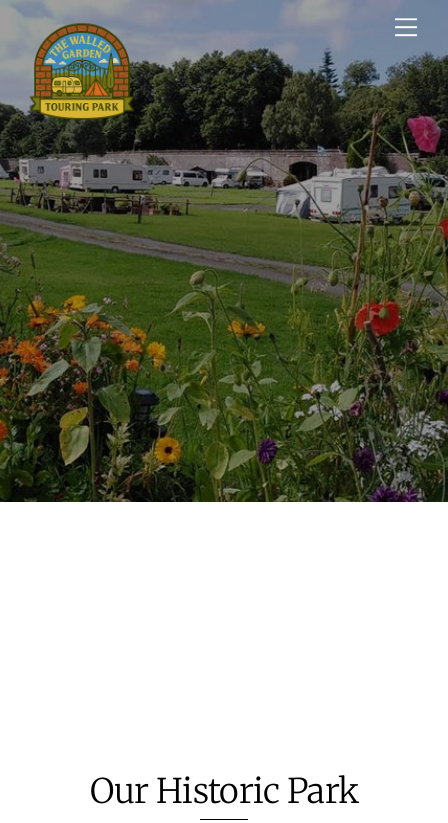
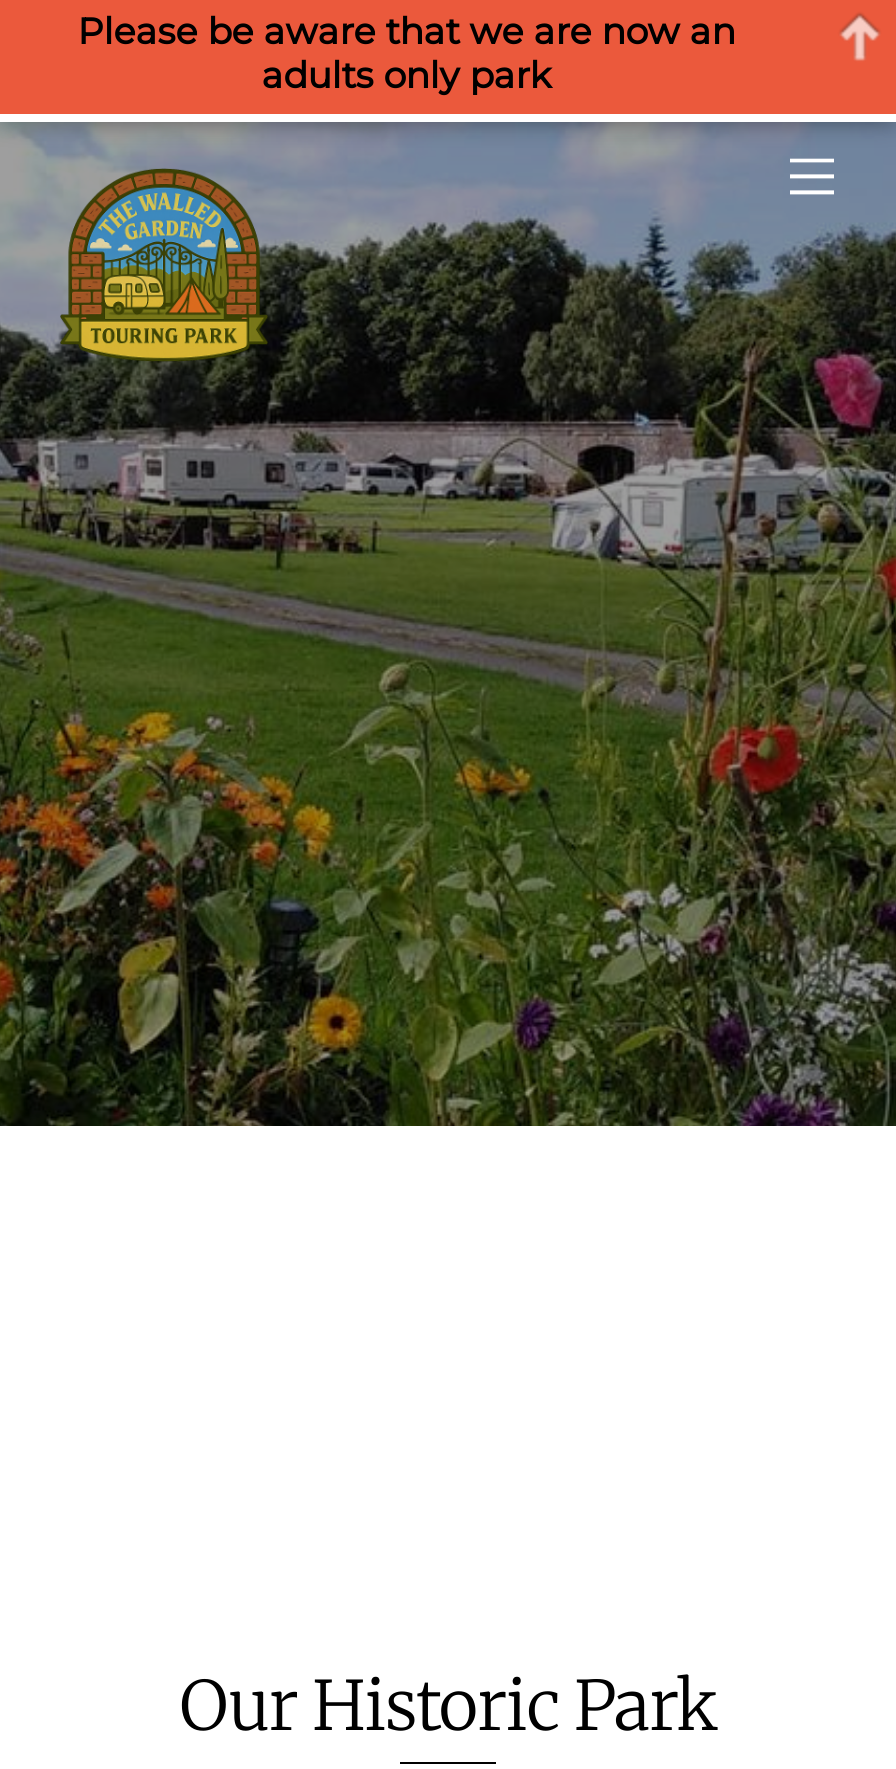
+ Please be aware that we are now an
+ adults only park
